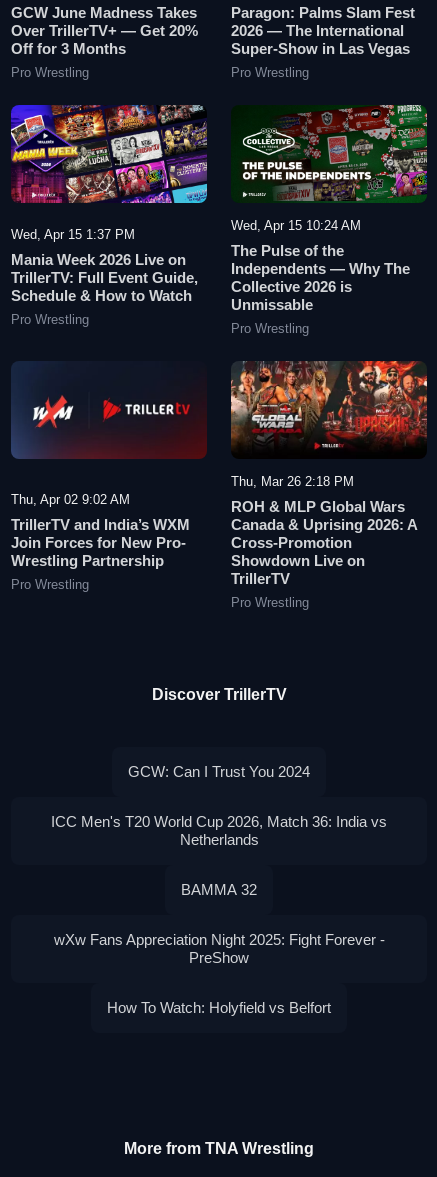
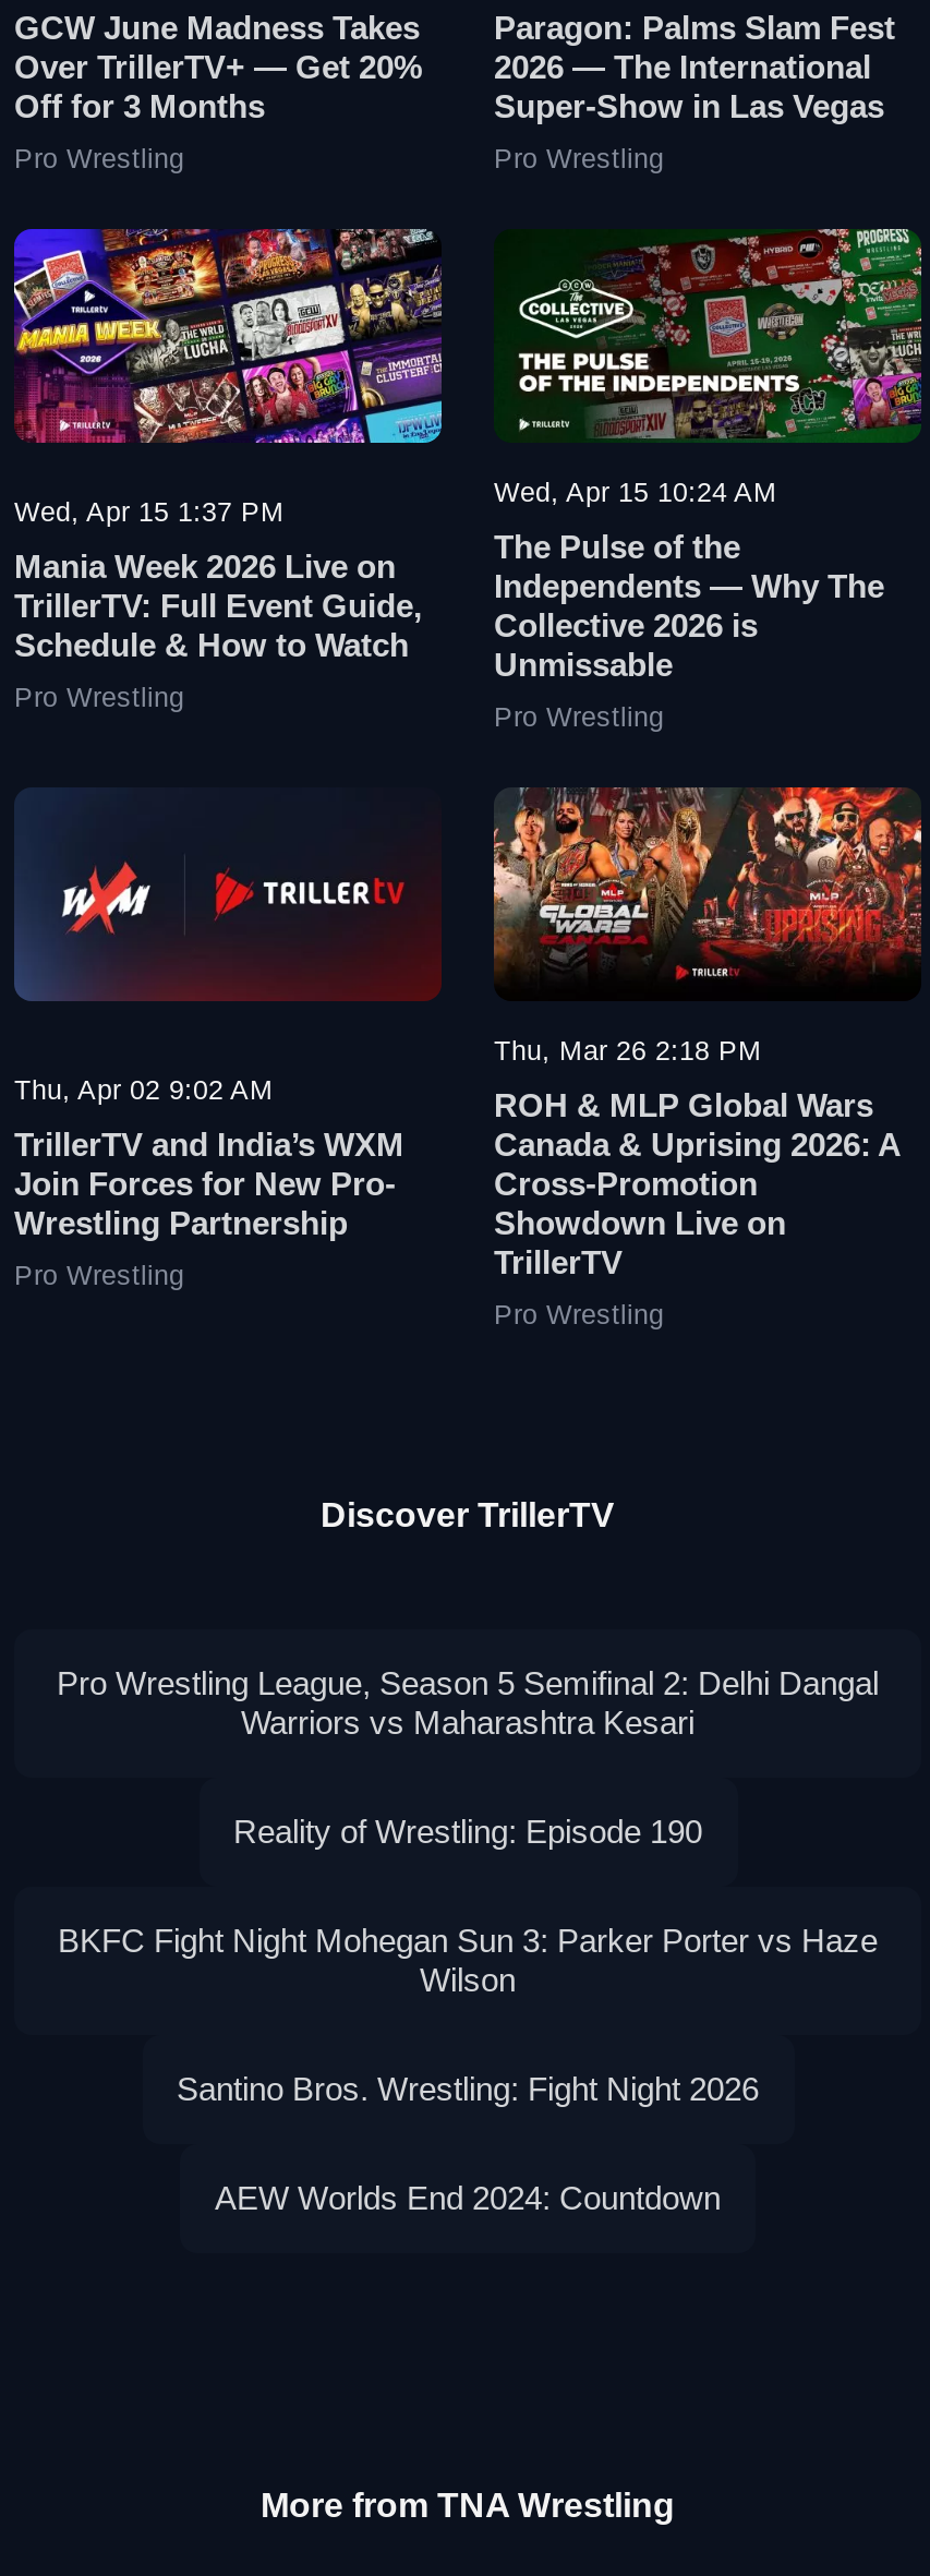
- GCW: Can I Trust You 2024
+ Pro Wrestling League, Season 5 Semifinal 2: Delhi Dangal
+ Warriors vs Maharashtra Kesari

- ICC Men's Т20 World Cup 2026, Match 36: India vs
- Netherlands
+ Reality of Wrestling: Episode 190

- BАММА 32
+ BKFC Fight Night Mohegan Sun 3: Parker Porter vs Haze
+ Wilson

- wXw Fans Appreciation Night 2025: Fight Forever -
- PreShow
+ Santino Bros. Wrestling: Fight Night 2026

- How To Watch: Holyfield vs Belfort
+ AEW Worlds End 2024: Countdown
